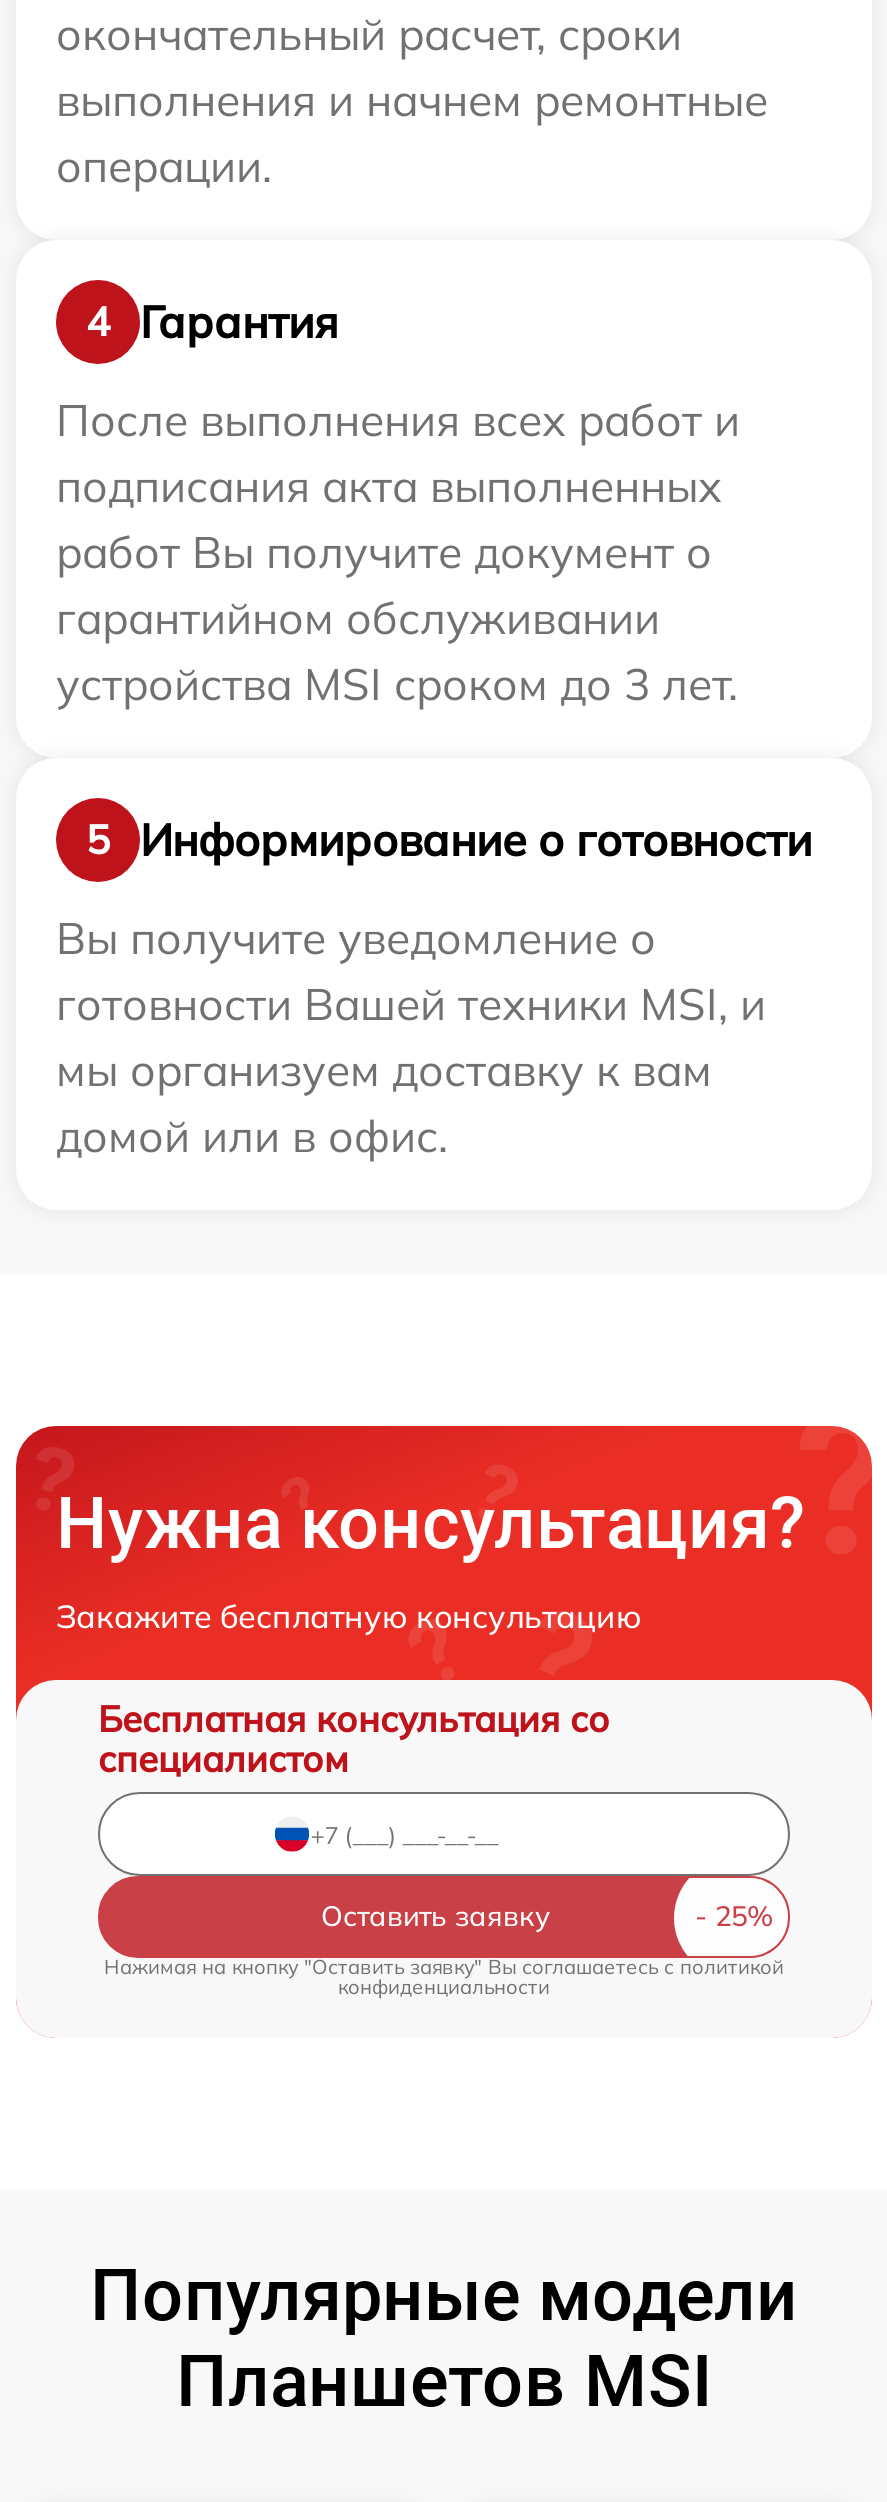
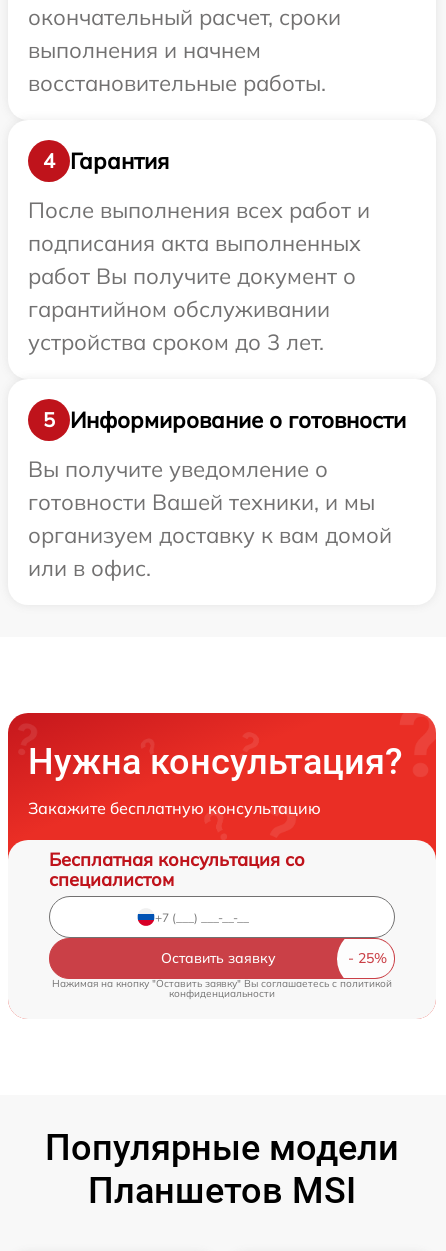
- выполнения и начнем ремонтные
- операции.
+ выполнения и начнем
+ восстановительные работы.

- устройства MSI сроком до 3 лет.
+ устройства сроком до 3 лет.

- готовности Вашей техники MSI, и
- мы организуем доставку к вам
- домой или в офис.
+ готовности Вашей техники, и мы
+ организуем доставку к вам домой
+ или в офис.
